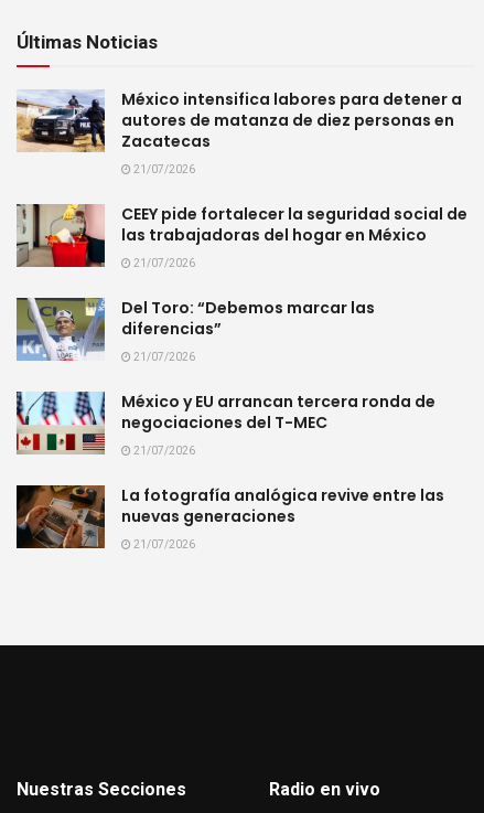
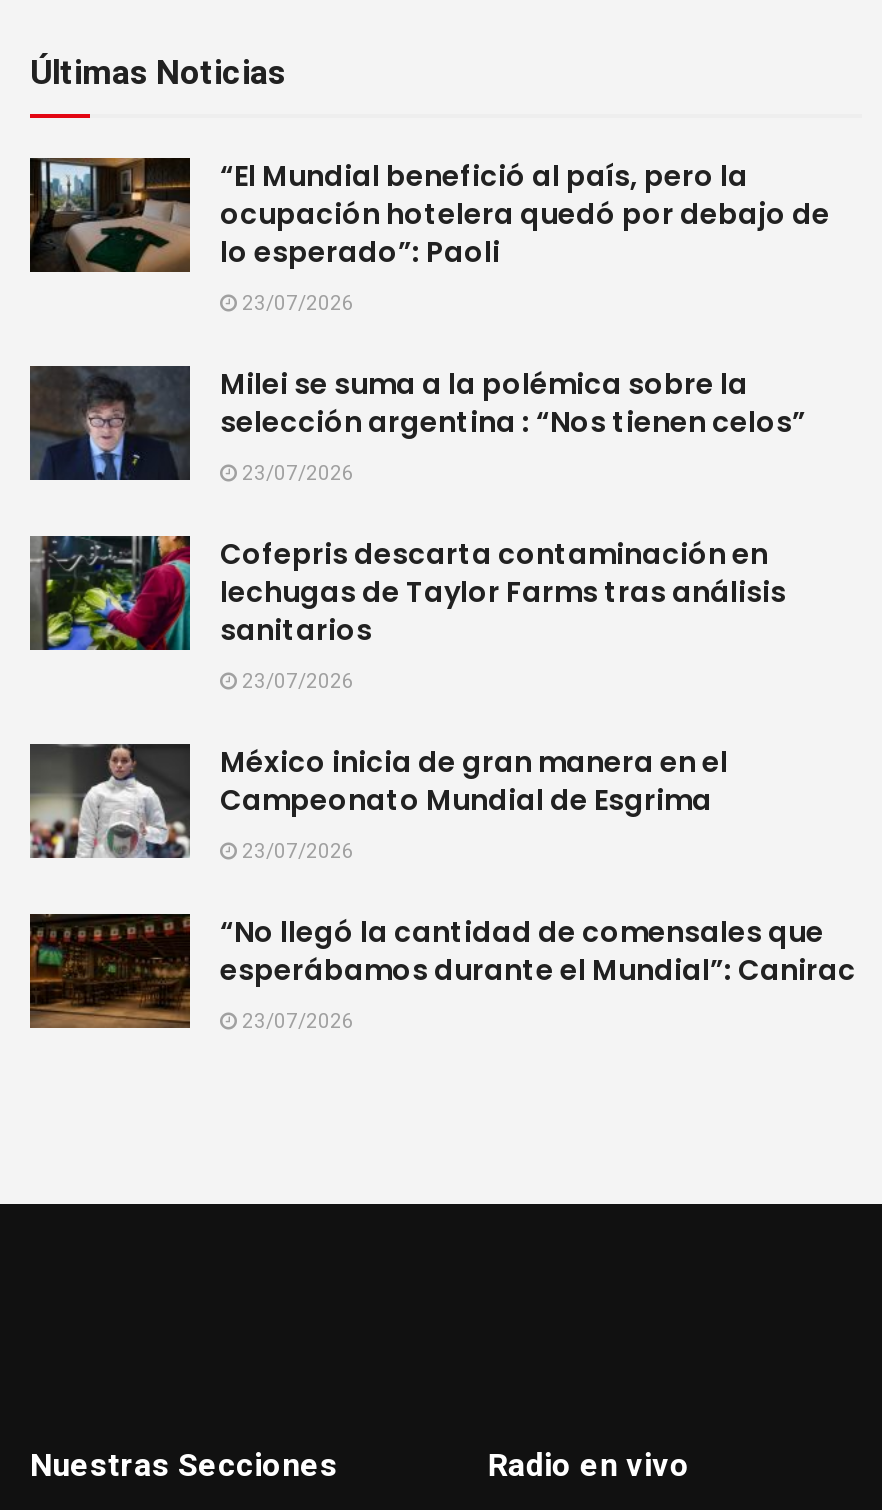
- [image]
- México intensifica labores para detener a
- autores de matanza de diez personas en
- Zacatecas
- 21/07/2026
+ [image]
+ “El Mundial benefició al país, pero la
+ ocupación hotelera quedó por debajo de
+ lo esperado”: Paoli
+ 23/07/2026

- [image]
- CEEY pide fortalecer la seguridad social de
- las trabajadoras del hogar en México
- 21/07/2026
+ [image]
+ Milei se suma a la polémica sobre la
+ selección argentina : “Nos tienen celos”
+ 23/07/2026

- [image]
- Del Toro: “Debemos marcar las
- diferencias”
- 21/07/2026
+ [image]
+ Cofepris descarta contaminación en
+ lechugas de Taylor Farms tras análisis
+ sanitarios
+ 23/07/2026

- [image]
- México y EU arrancan tercera ronda de
- negociaciones del T-MEC
- 21/07/2026
+ [image]
+ México inicia de gran manera en el
+ Campeonato Mundial de Esgrima
+ 23/07/2026

- [image]
- La fotografía analógica revive entre las
- nuevas generaciones
- 21/07/2026
+ [image]
+ “No llegó la cantidad de comensales que
+ esperábamos durante el Mundial”: Canirac
+ 23/07/2026
